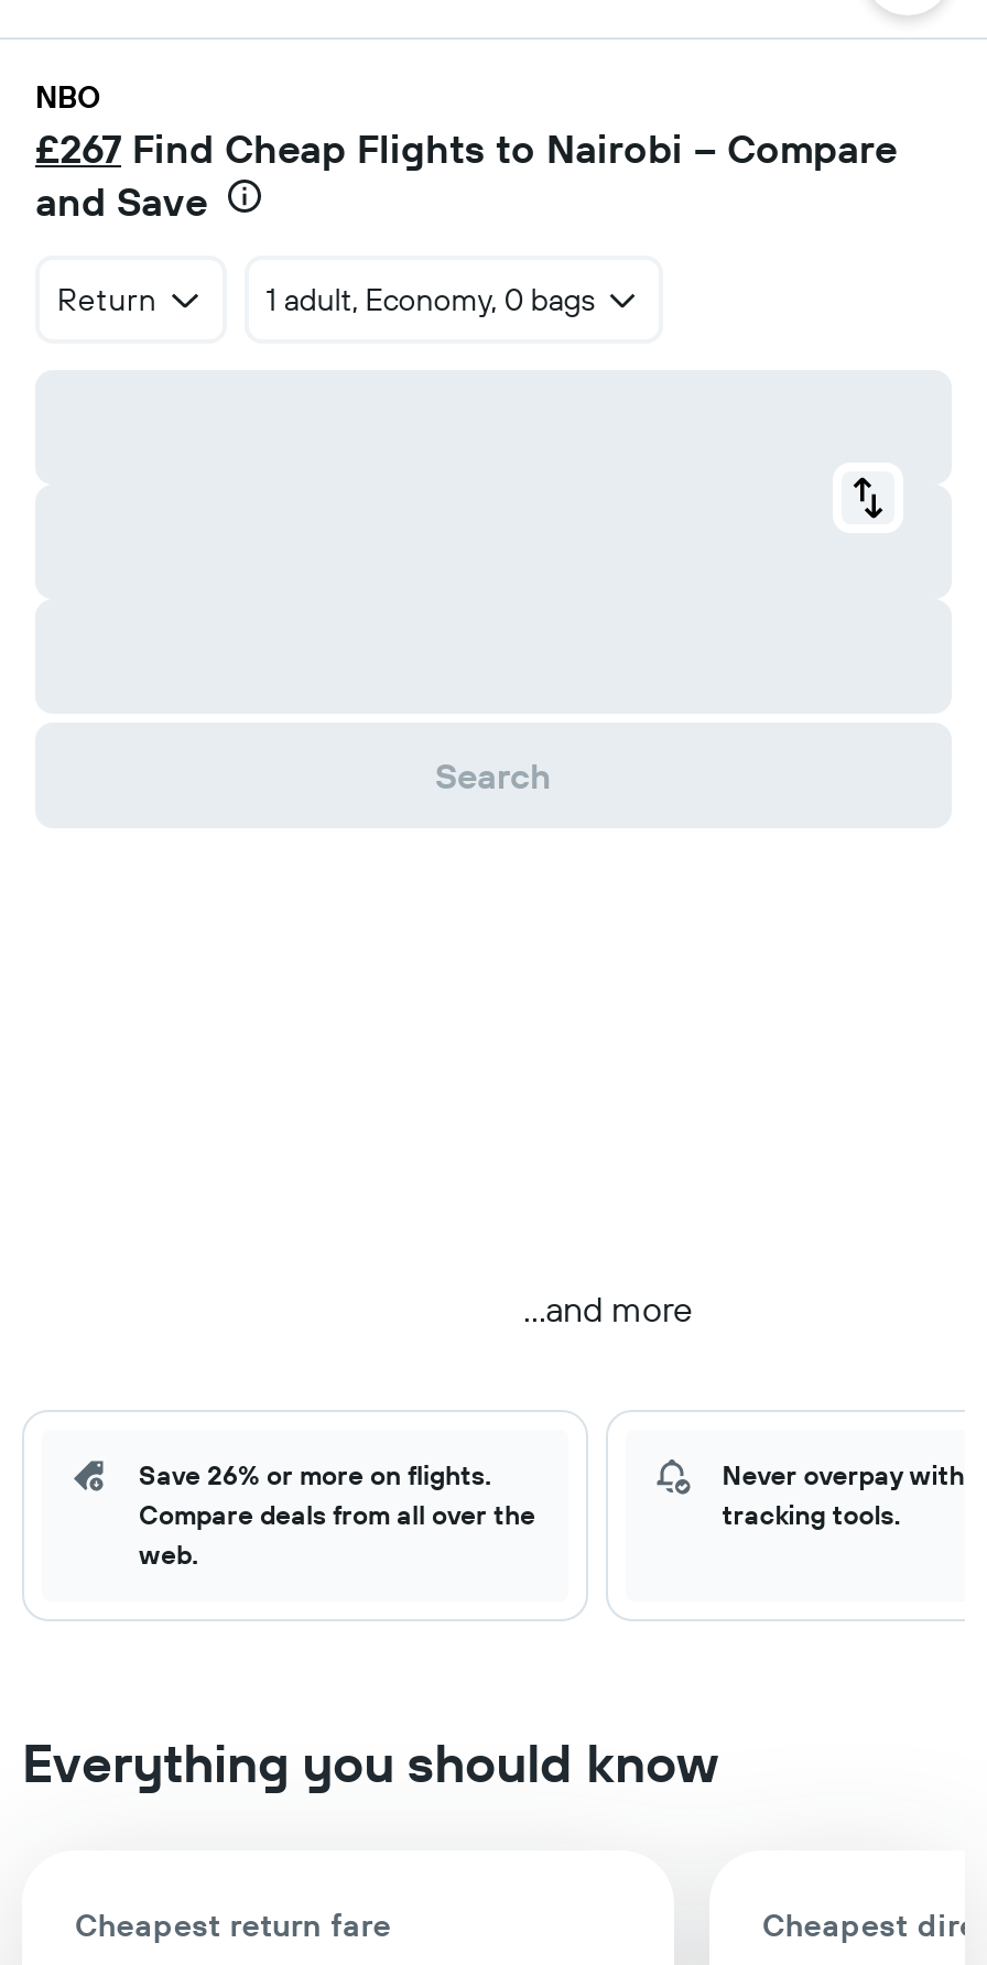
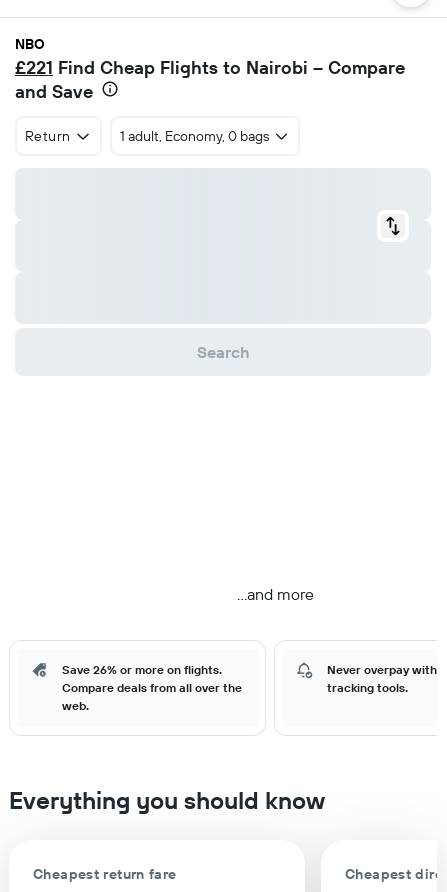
- £267 Find Cheap Flights to Nairobi – Compare
+ £221 Find Cheap Flights to Nairobi – Compare
